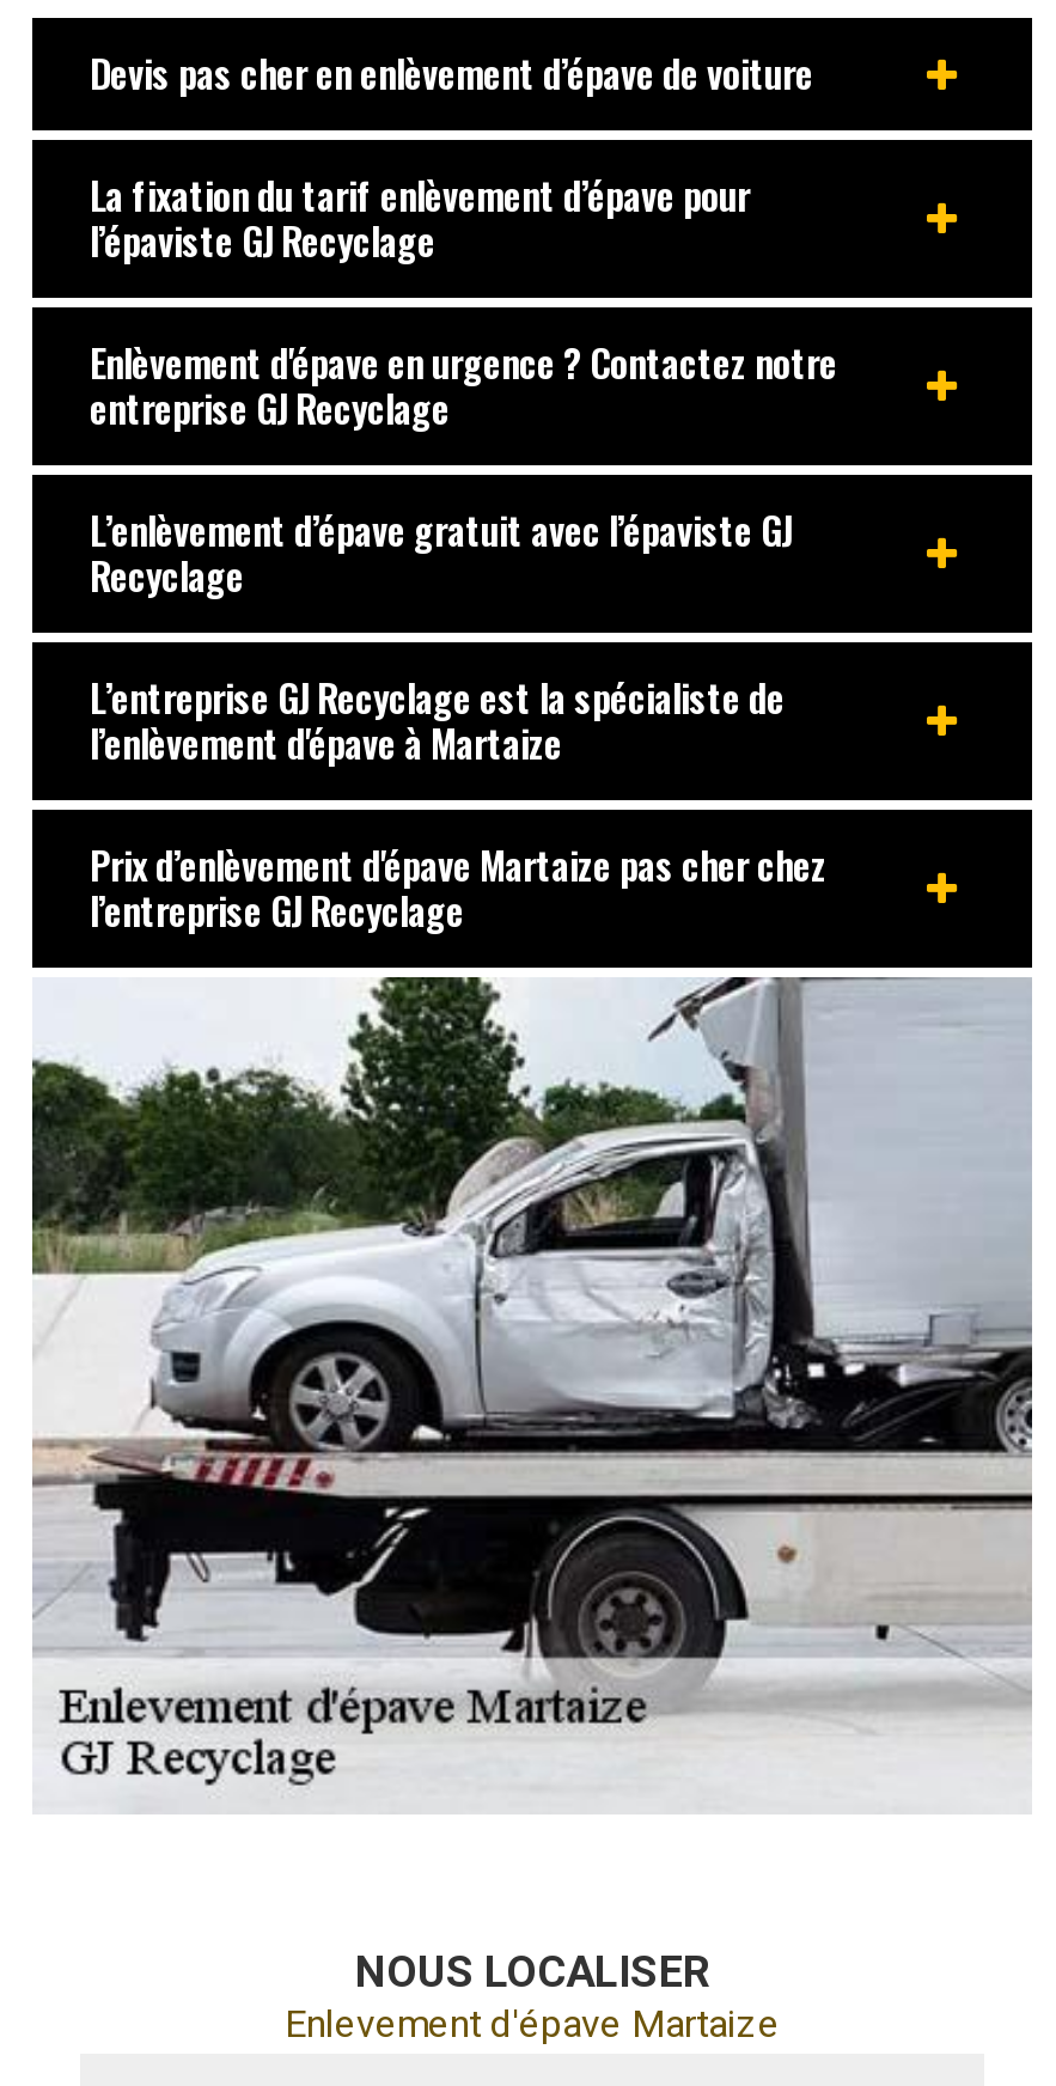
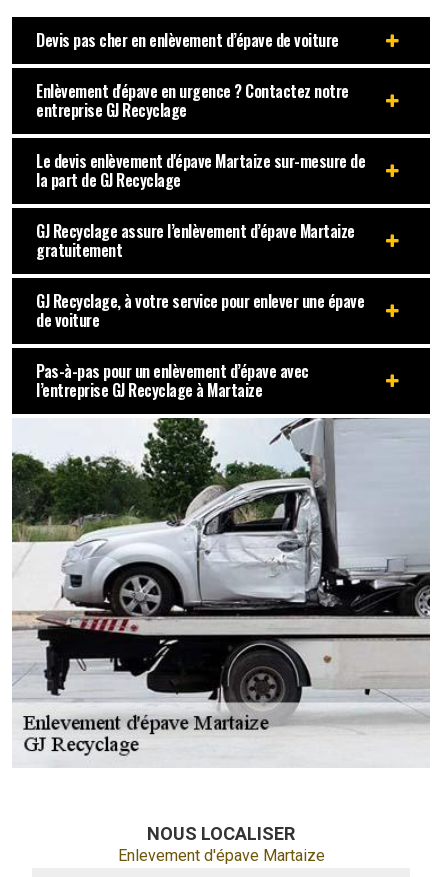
- La fixation du tarif enlèvement d’épave pour
- l’épaviste GJ Recyclage

moved up: Enlèvement d'épave en urgence ? Contactez notre | entreprise GJ Recyclage

- L’enlèvement d’épave gratuit avec l’épaviste GJ
- Recyclage
- L’entreprise GJ Recyclage est la spécialiste de
- l’enlèvement d'épave à Martaize
- Prix d’enlèvement d'épave Martaize pas cher chez
- l’entreprise GJ Recyclage
+ Le devis enlèvement d'épave Martaize sur-mesure de
+ la part de GJ Recyclage
+ GJ Recyclage assure l’enlèvement d’épave Martaize
+ gratuitement
+ GJ Recyclage, à votre service pour enlever une épave
+ de voiture
+ Pas-à-pas pour un enlèvement d’épave avec
+ l’entreprise GJ Recyclage à Martaize
